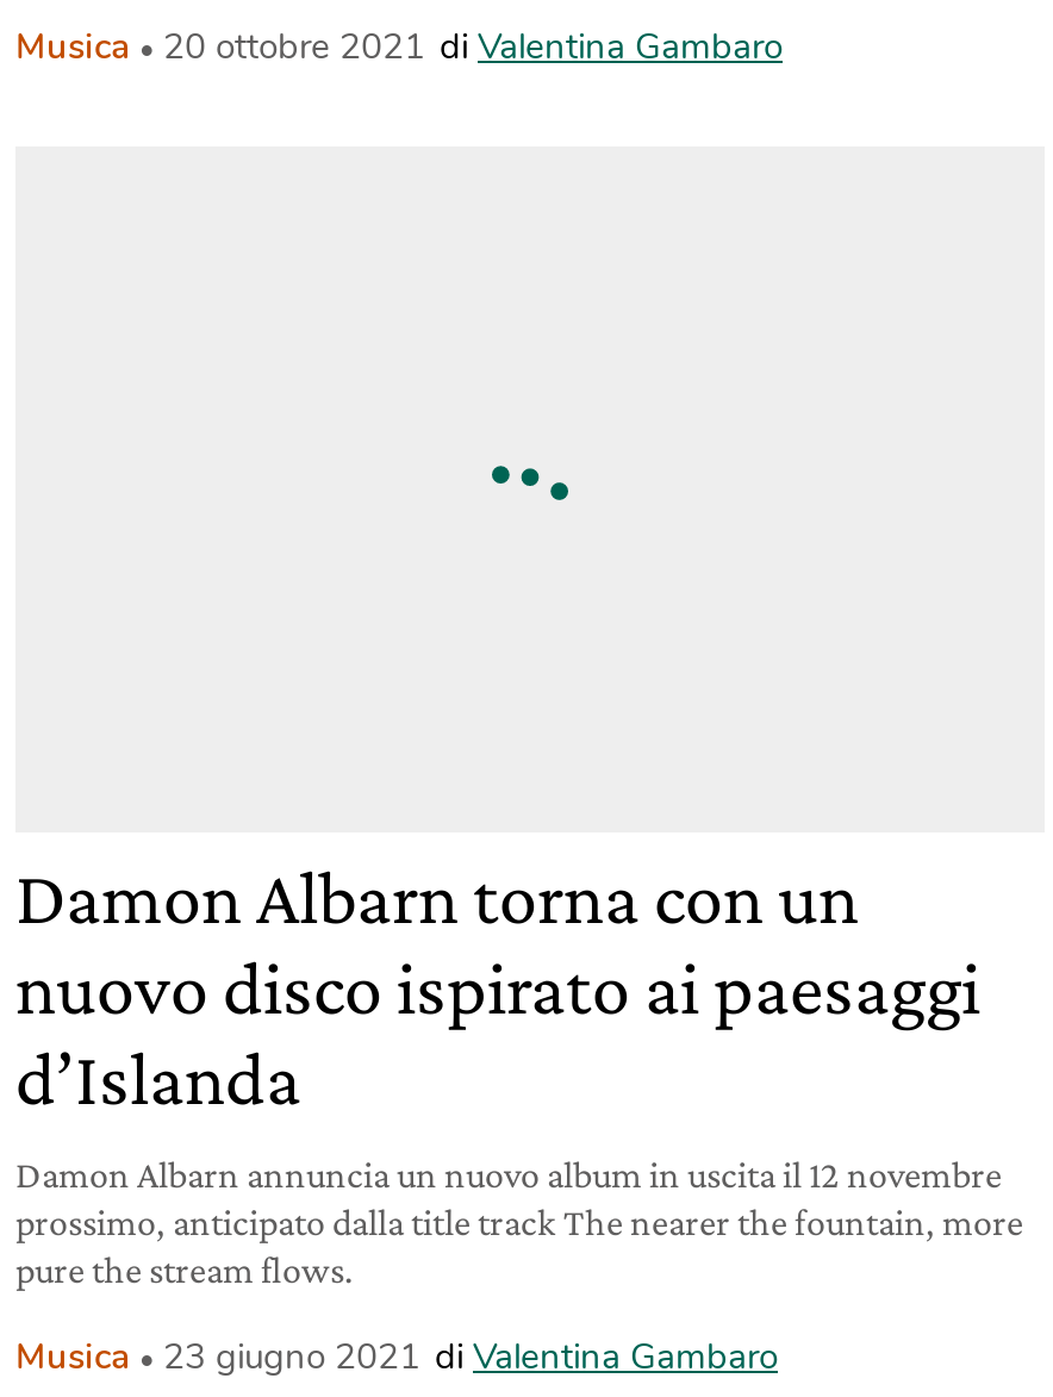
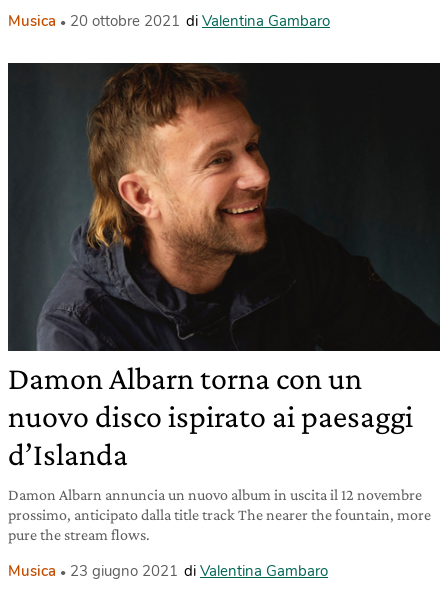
+ [image]
